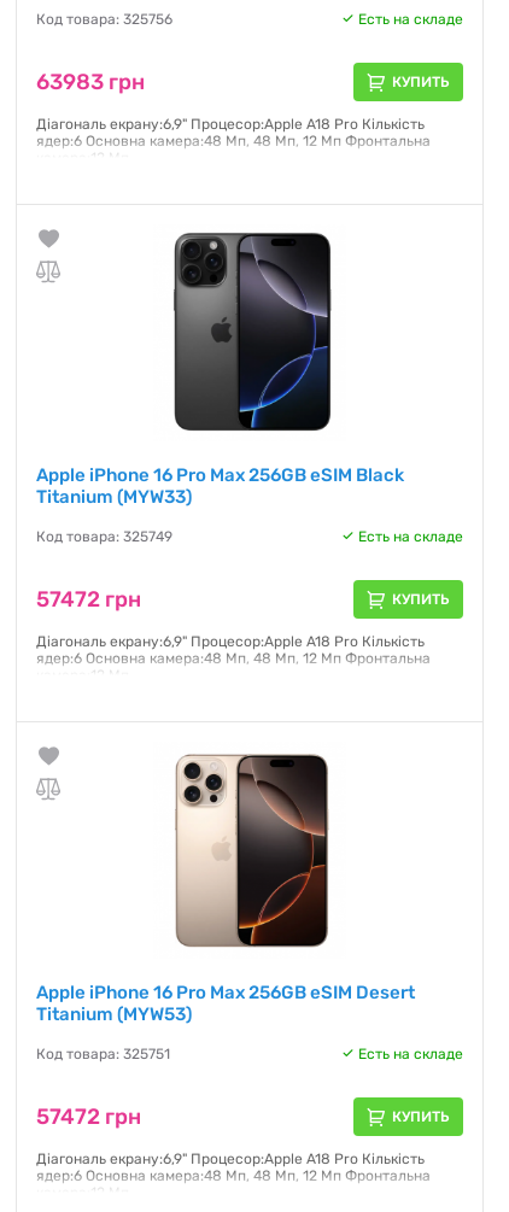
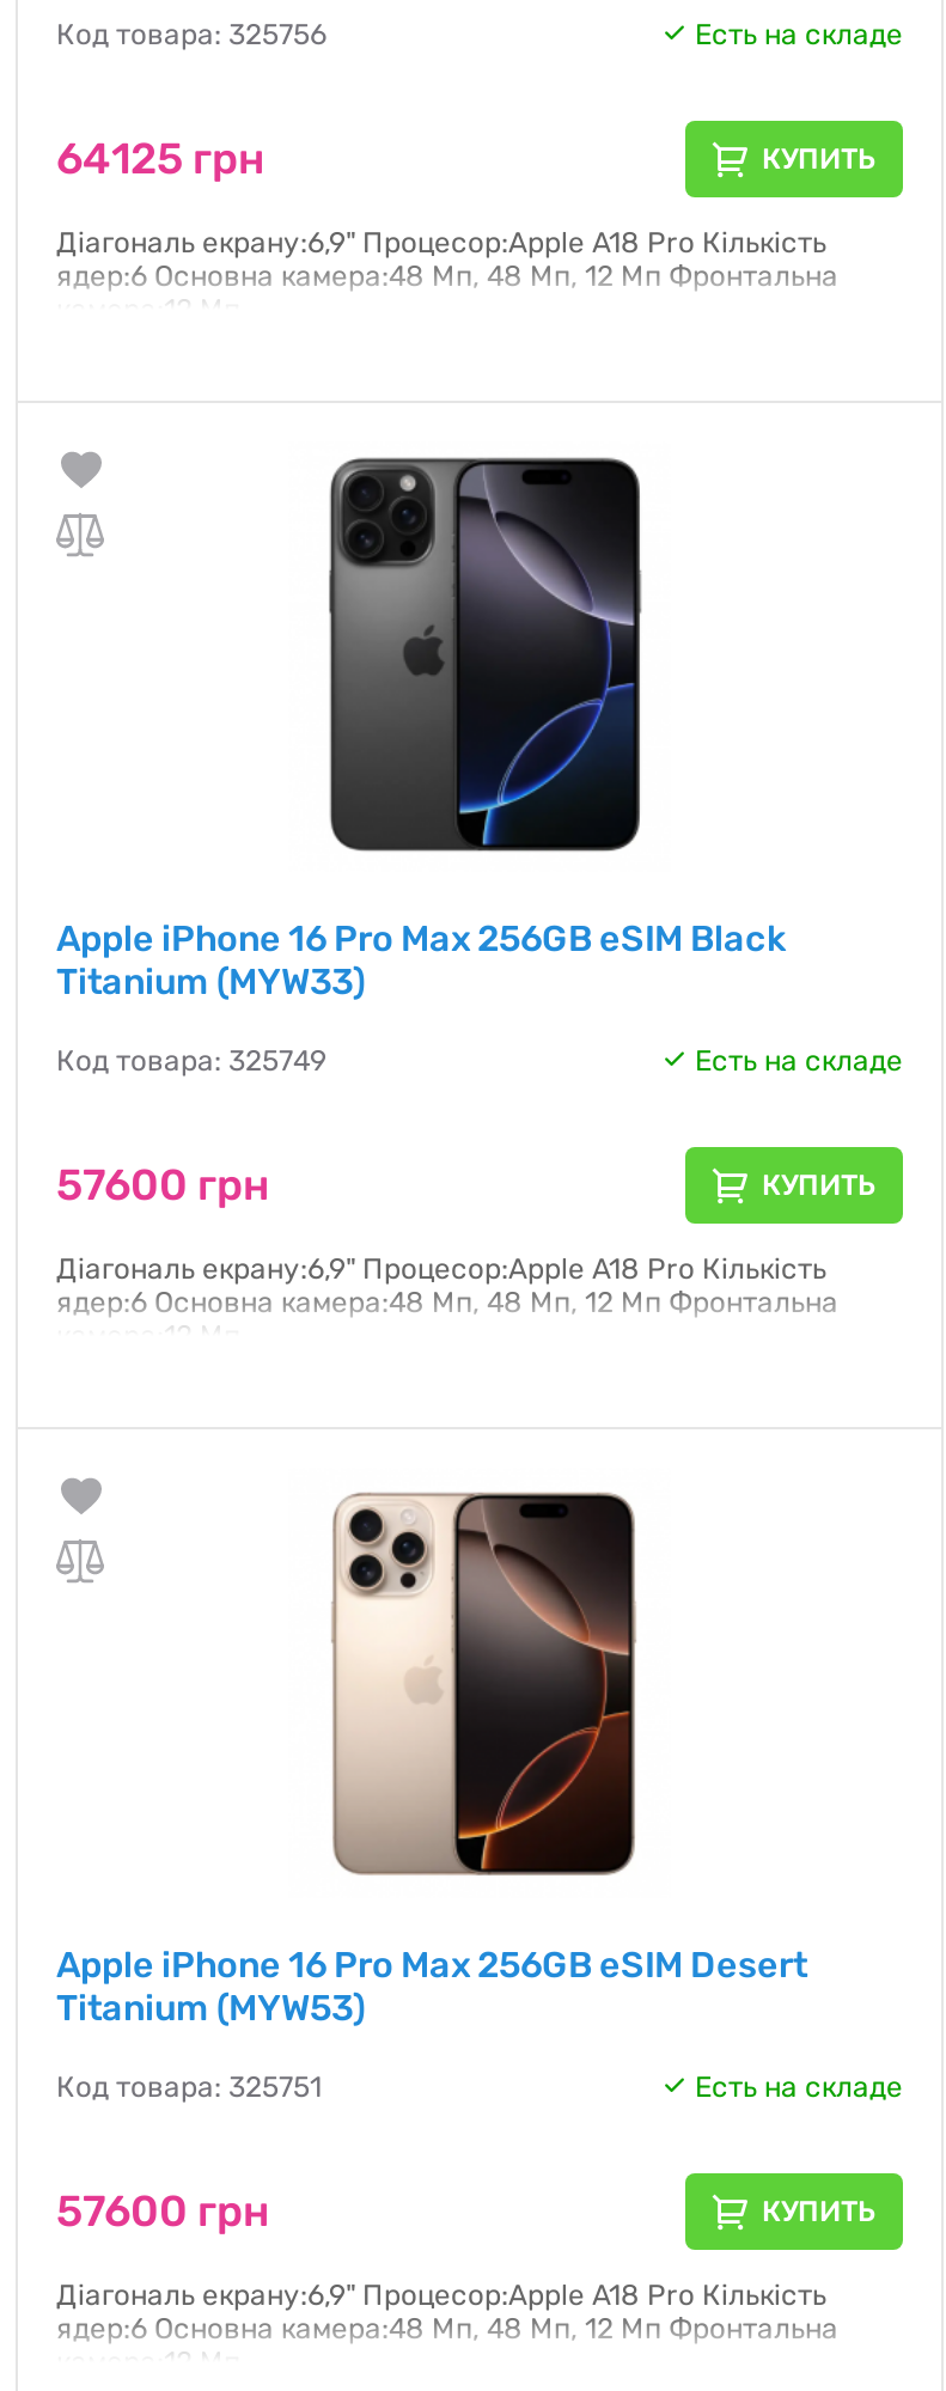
- 63983 грн
+ 64125 грн

- 57472 грн
+ 57600 грн

- 57472 грн
+ 57600 грн
